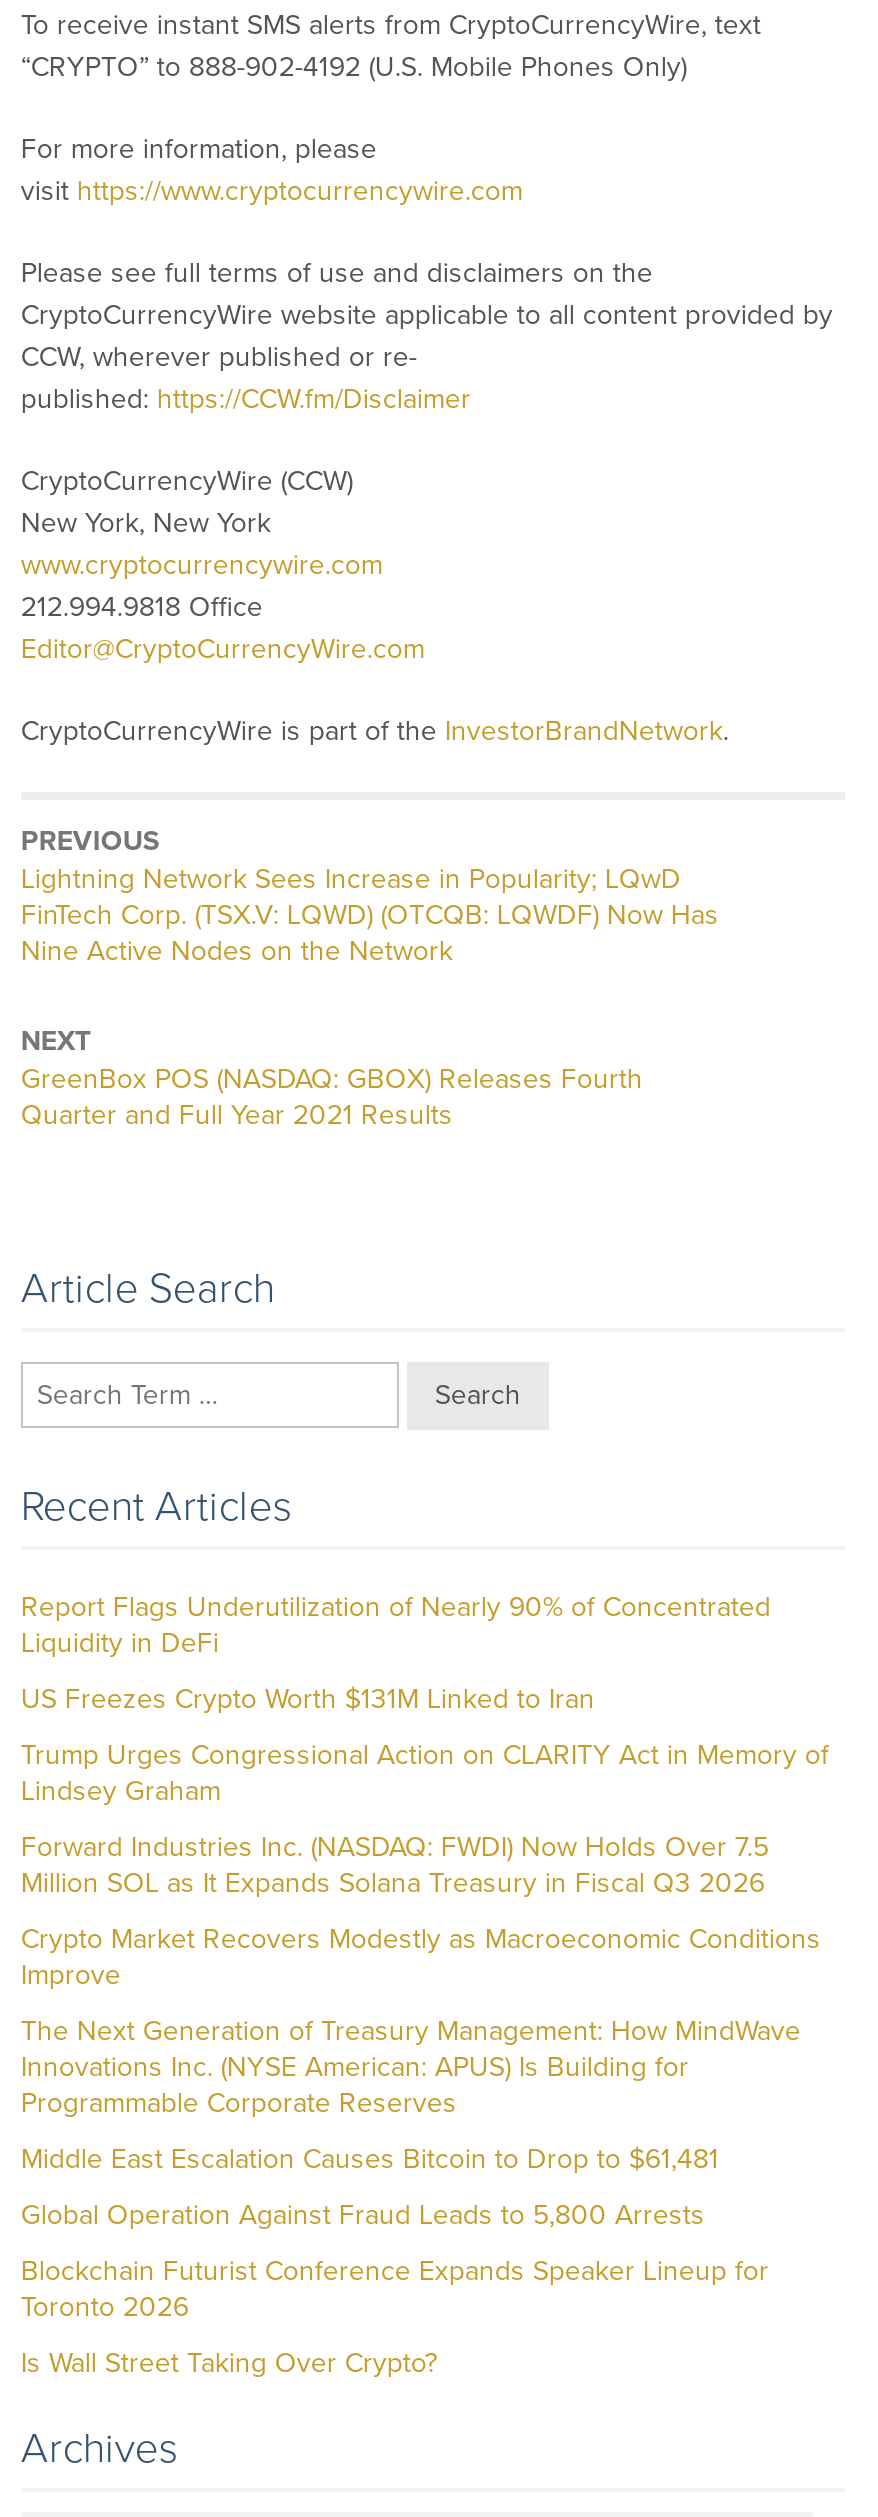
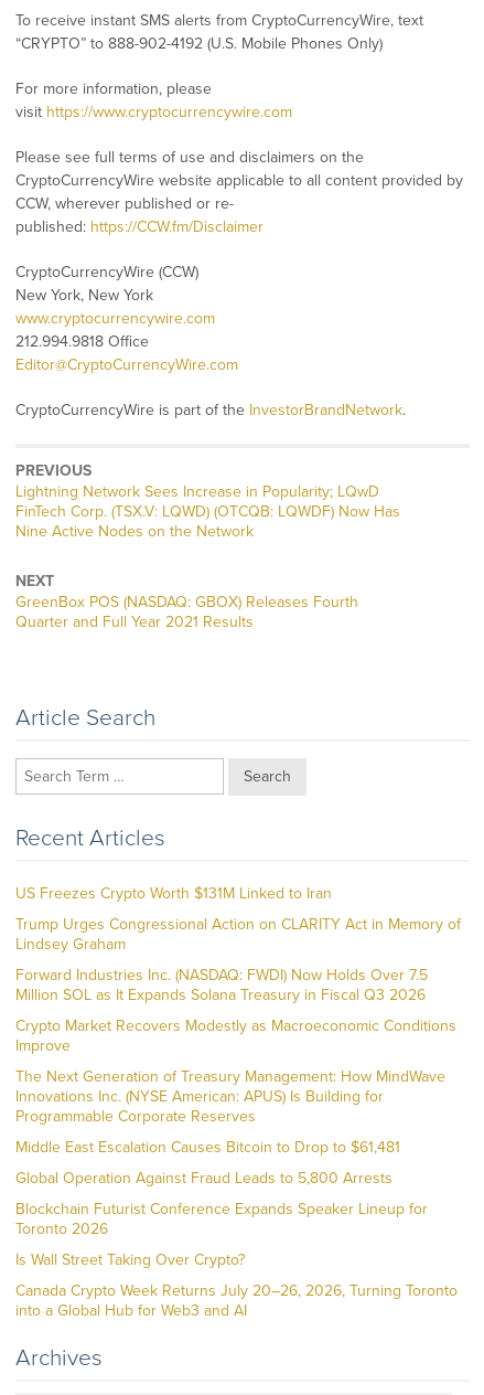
- Report Flags Underutilization of Nearly 90% of Concentrated
- Liquidity in DeFi

moved up: US Freezes Crypto Worth $131M Linked to Iran | Trump Urges Congressional Action on CLARITY Act in Memory of | Lindsey Graham | ... | Toronto 2026 | Is Wall Street Taking Over Crypto?

+ Canada Crypto Week Returns July 20–26, 2026, Turning Toronto
+ into a Global Hub for Web3 and AI
